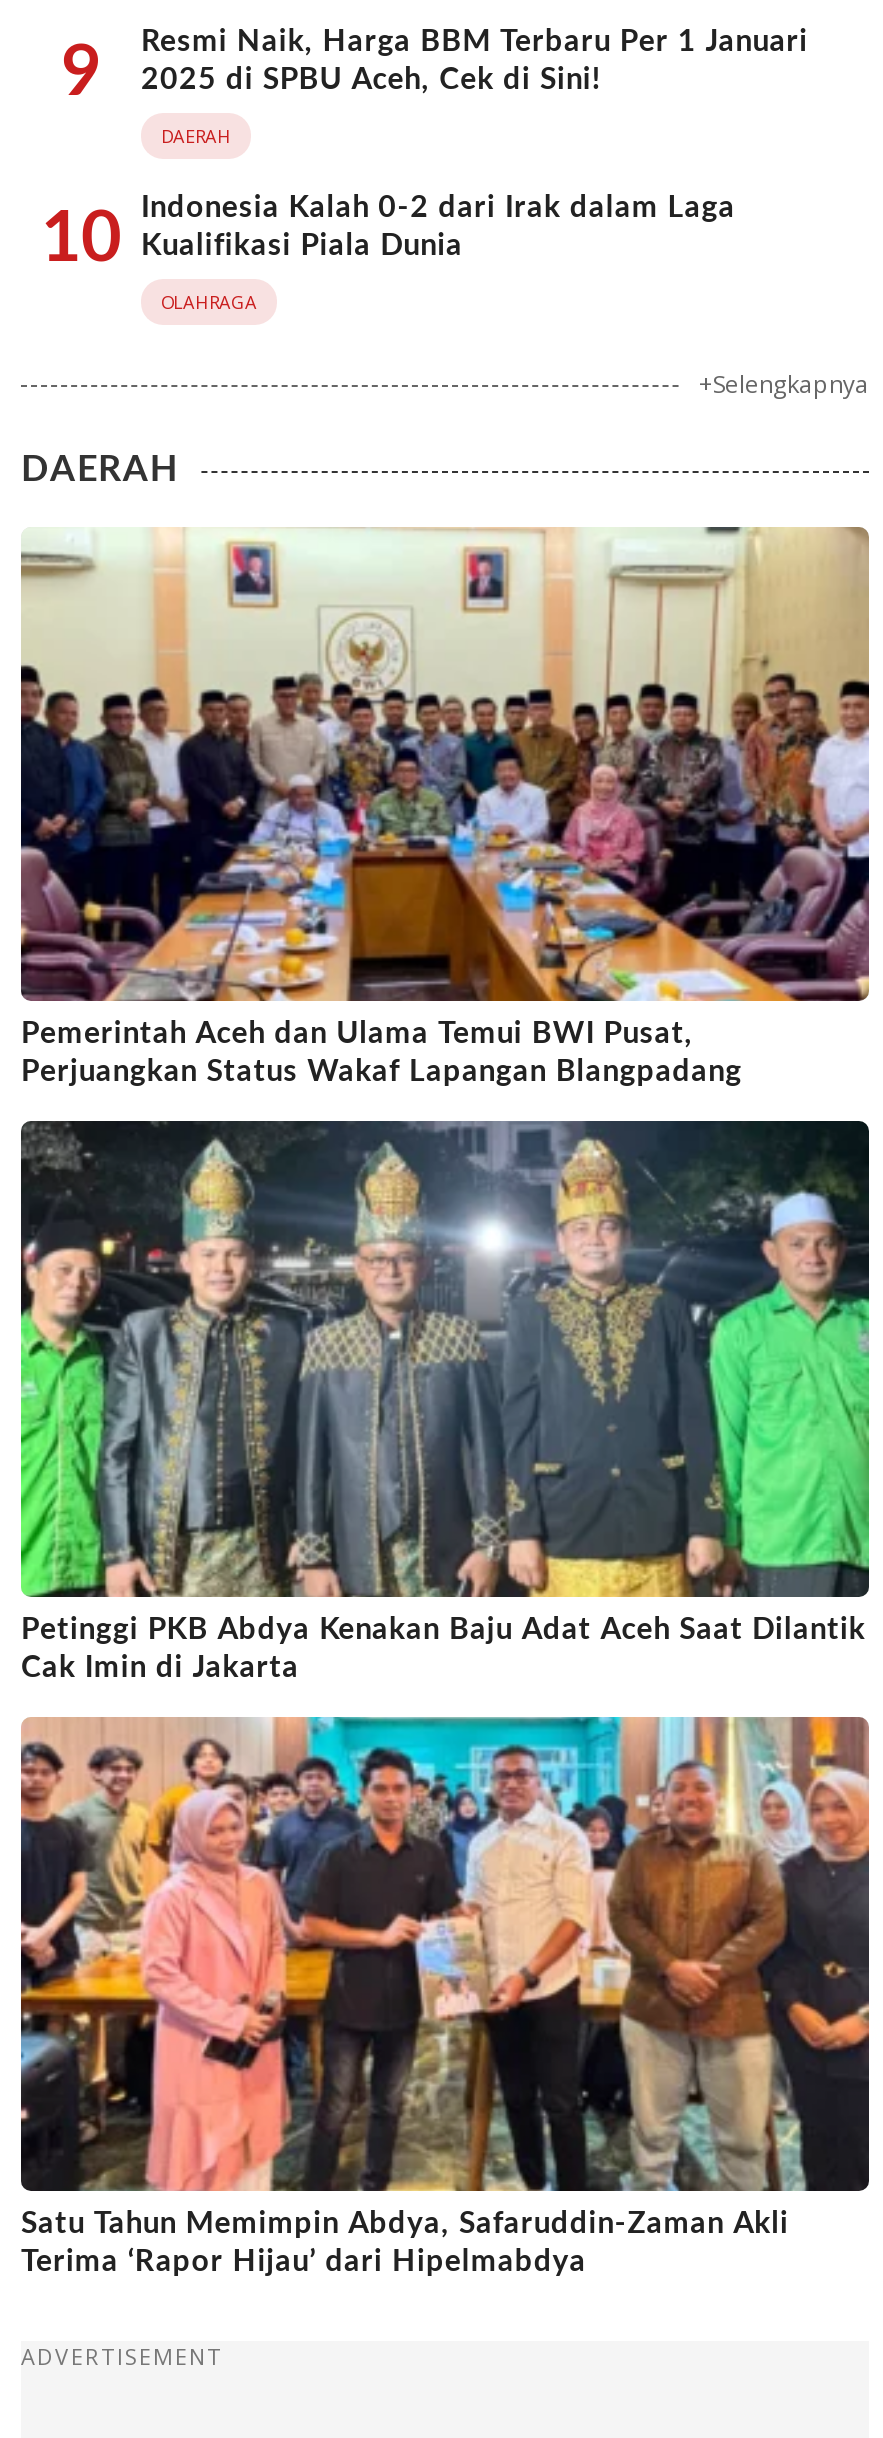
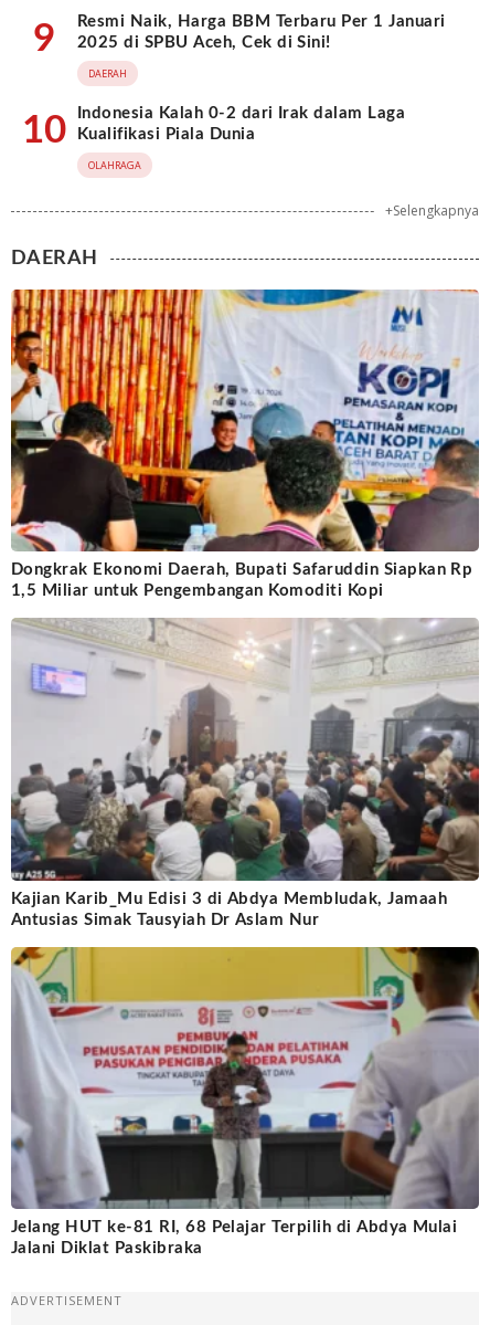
- [image]
- Pemerintah Aceh dan Ulama Temui BWI Pusat,
- Perjuangkan Status Wakaf Lapangan Blangpadang
+ [image]
+ Dongkrak Ekonomi Daerah, Bupati Safaruddin Siapkan Rp
+ 1,5 Miliar untuk Pengembangan Komoditi Kopi

- [image]
- Petinggi PKB Abdya Kenakan Baju Adat Aceh Saat Dilantik
- Cak Imin di Jakarta
+ [image]
+ Kajian Karib_Mu Edisi 3 di Abdya Membludak, Jamaah
+ Antusias Simak Tausyiah Dr Aslam Nur

- [image]
- Satu Tahun Memimpin Abdya, Safaruddin-Zaman Akli
- Terima ‘Rapor Hijau’ dari Hipelmabdya
+ [image]
+ Jelang HUT ke-81 RI, 68 Pelajar Terpilih di Abdya Mulai
+ Jalani Diklat Paskibraka
